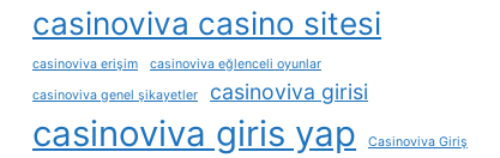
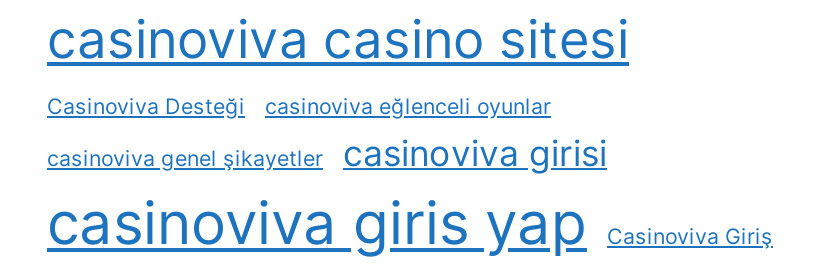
- casinoviva erişim
+ Casinoviva Desteği
